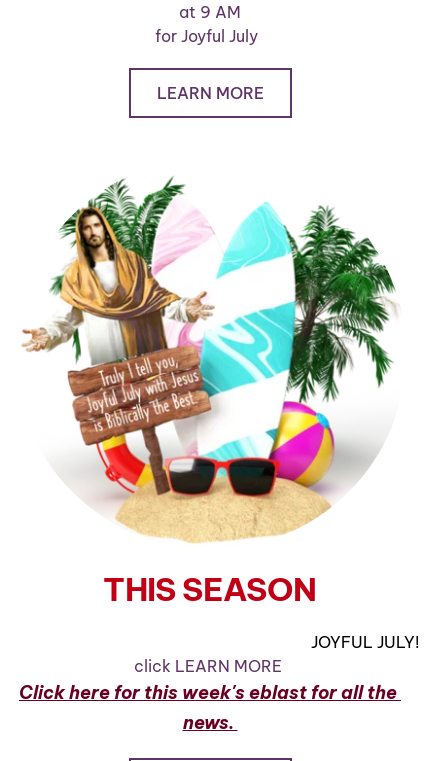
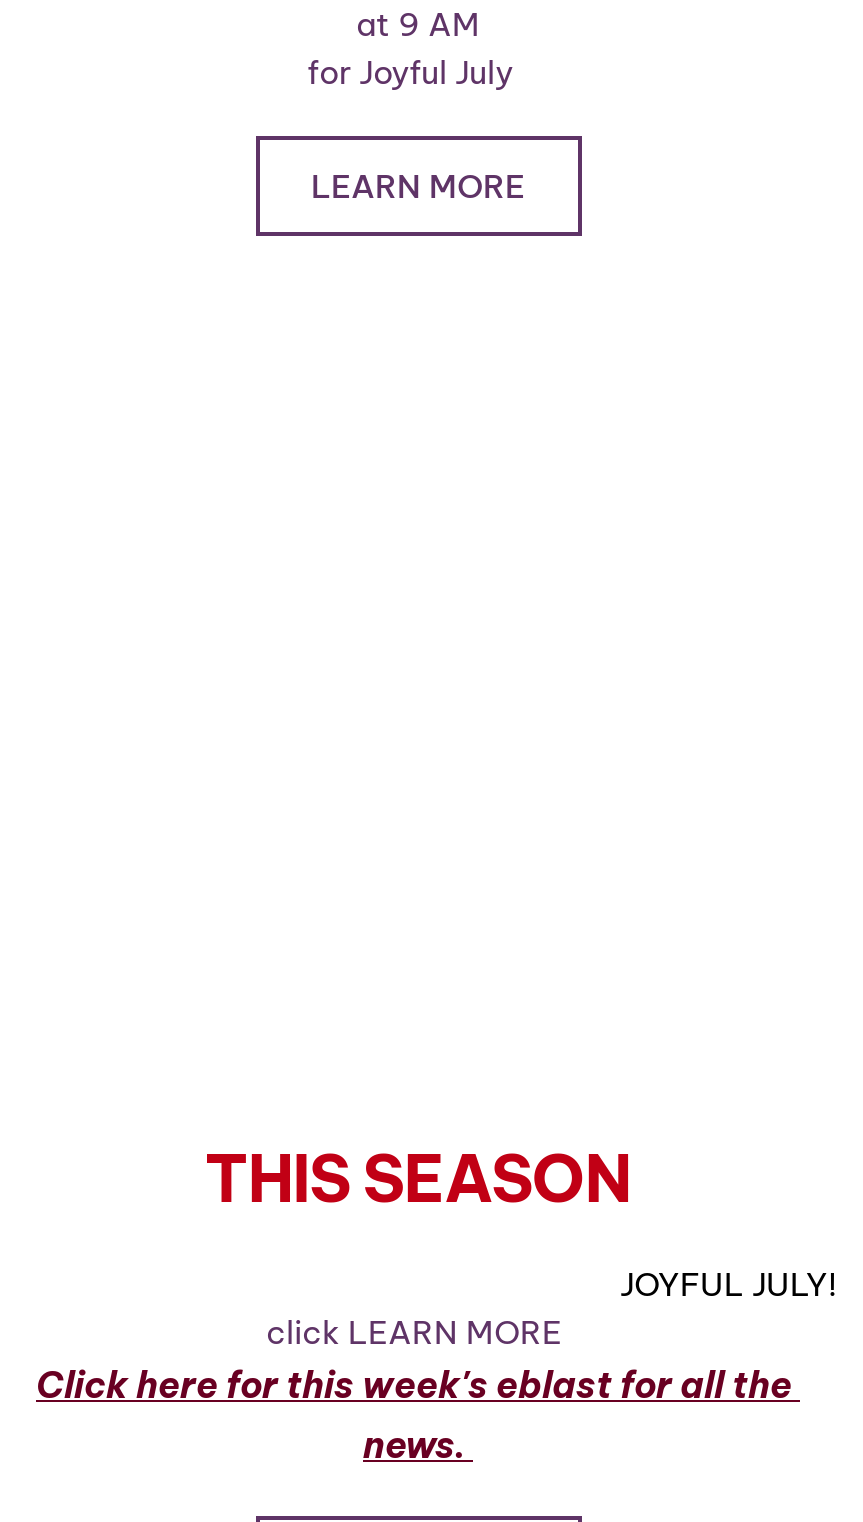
- [image]
